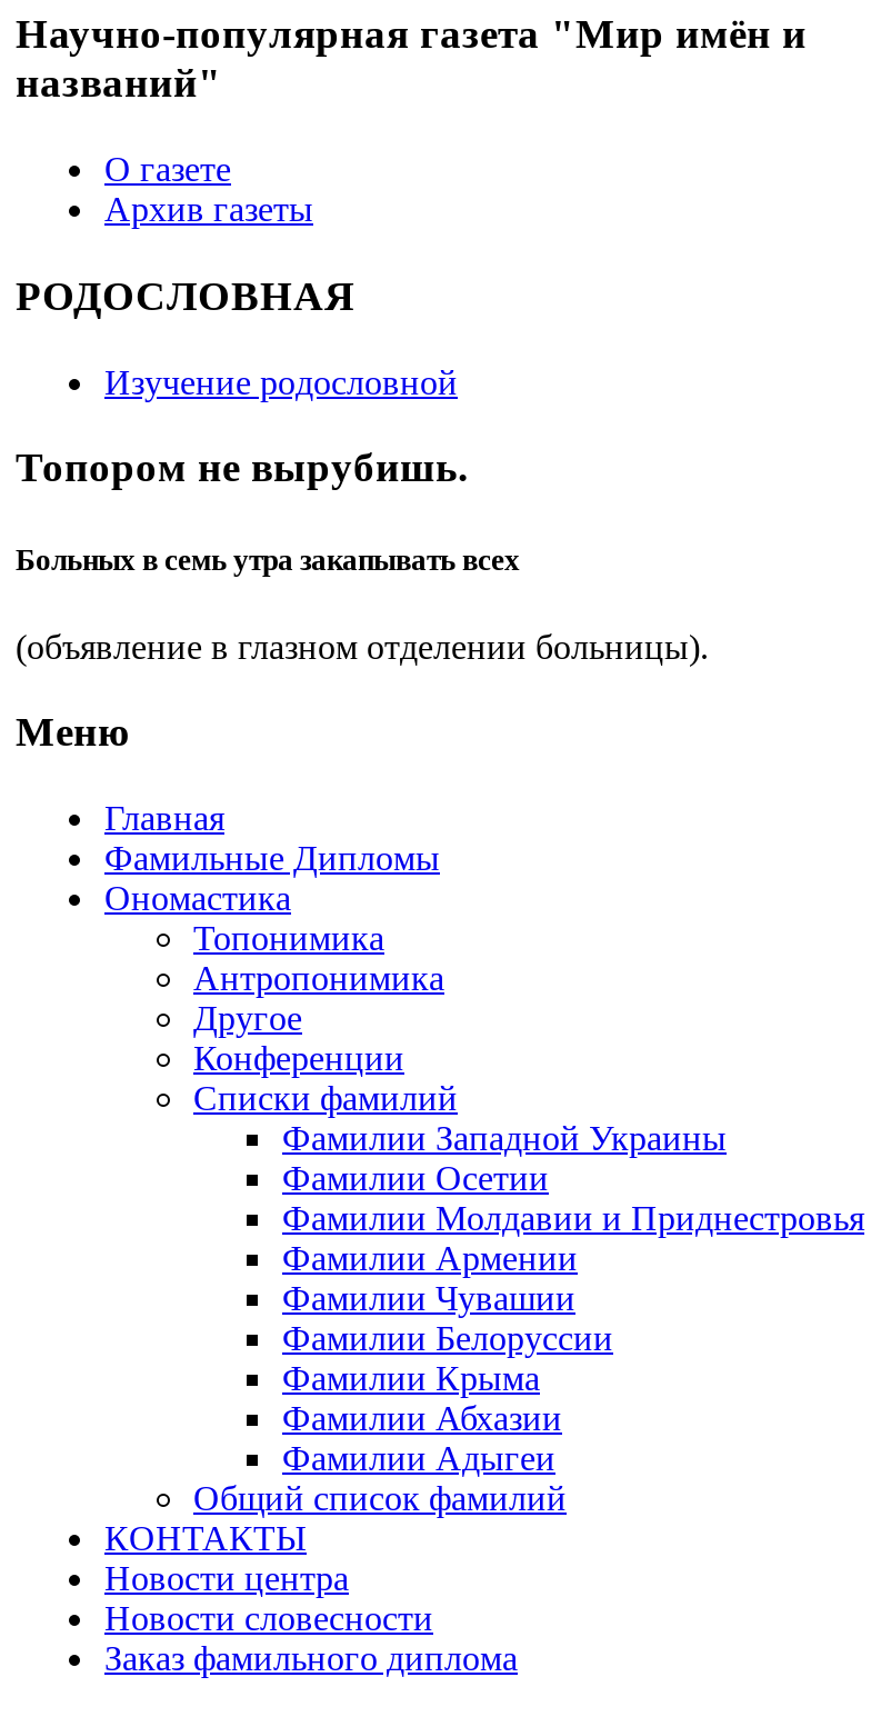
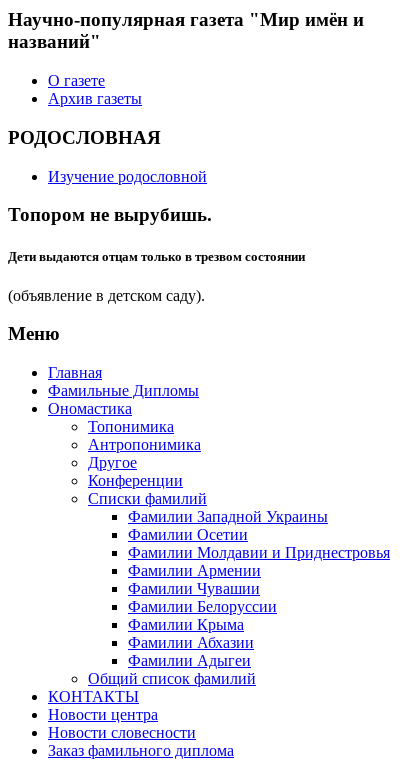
- Больных в семь утра закапывать всех
+ Дети выдаются отцам только в трезвом состоянии

- (объявление в глазном отделении больницы).
+ (объявление в детском саду).
